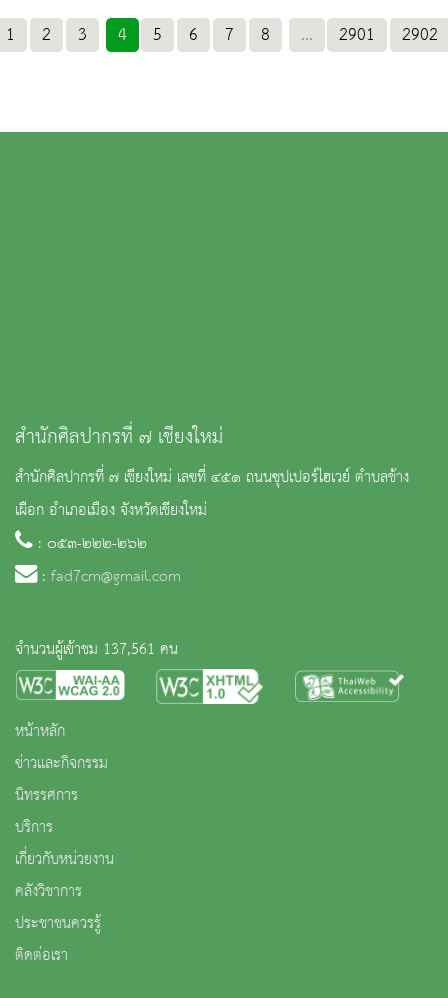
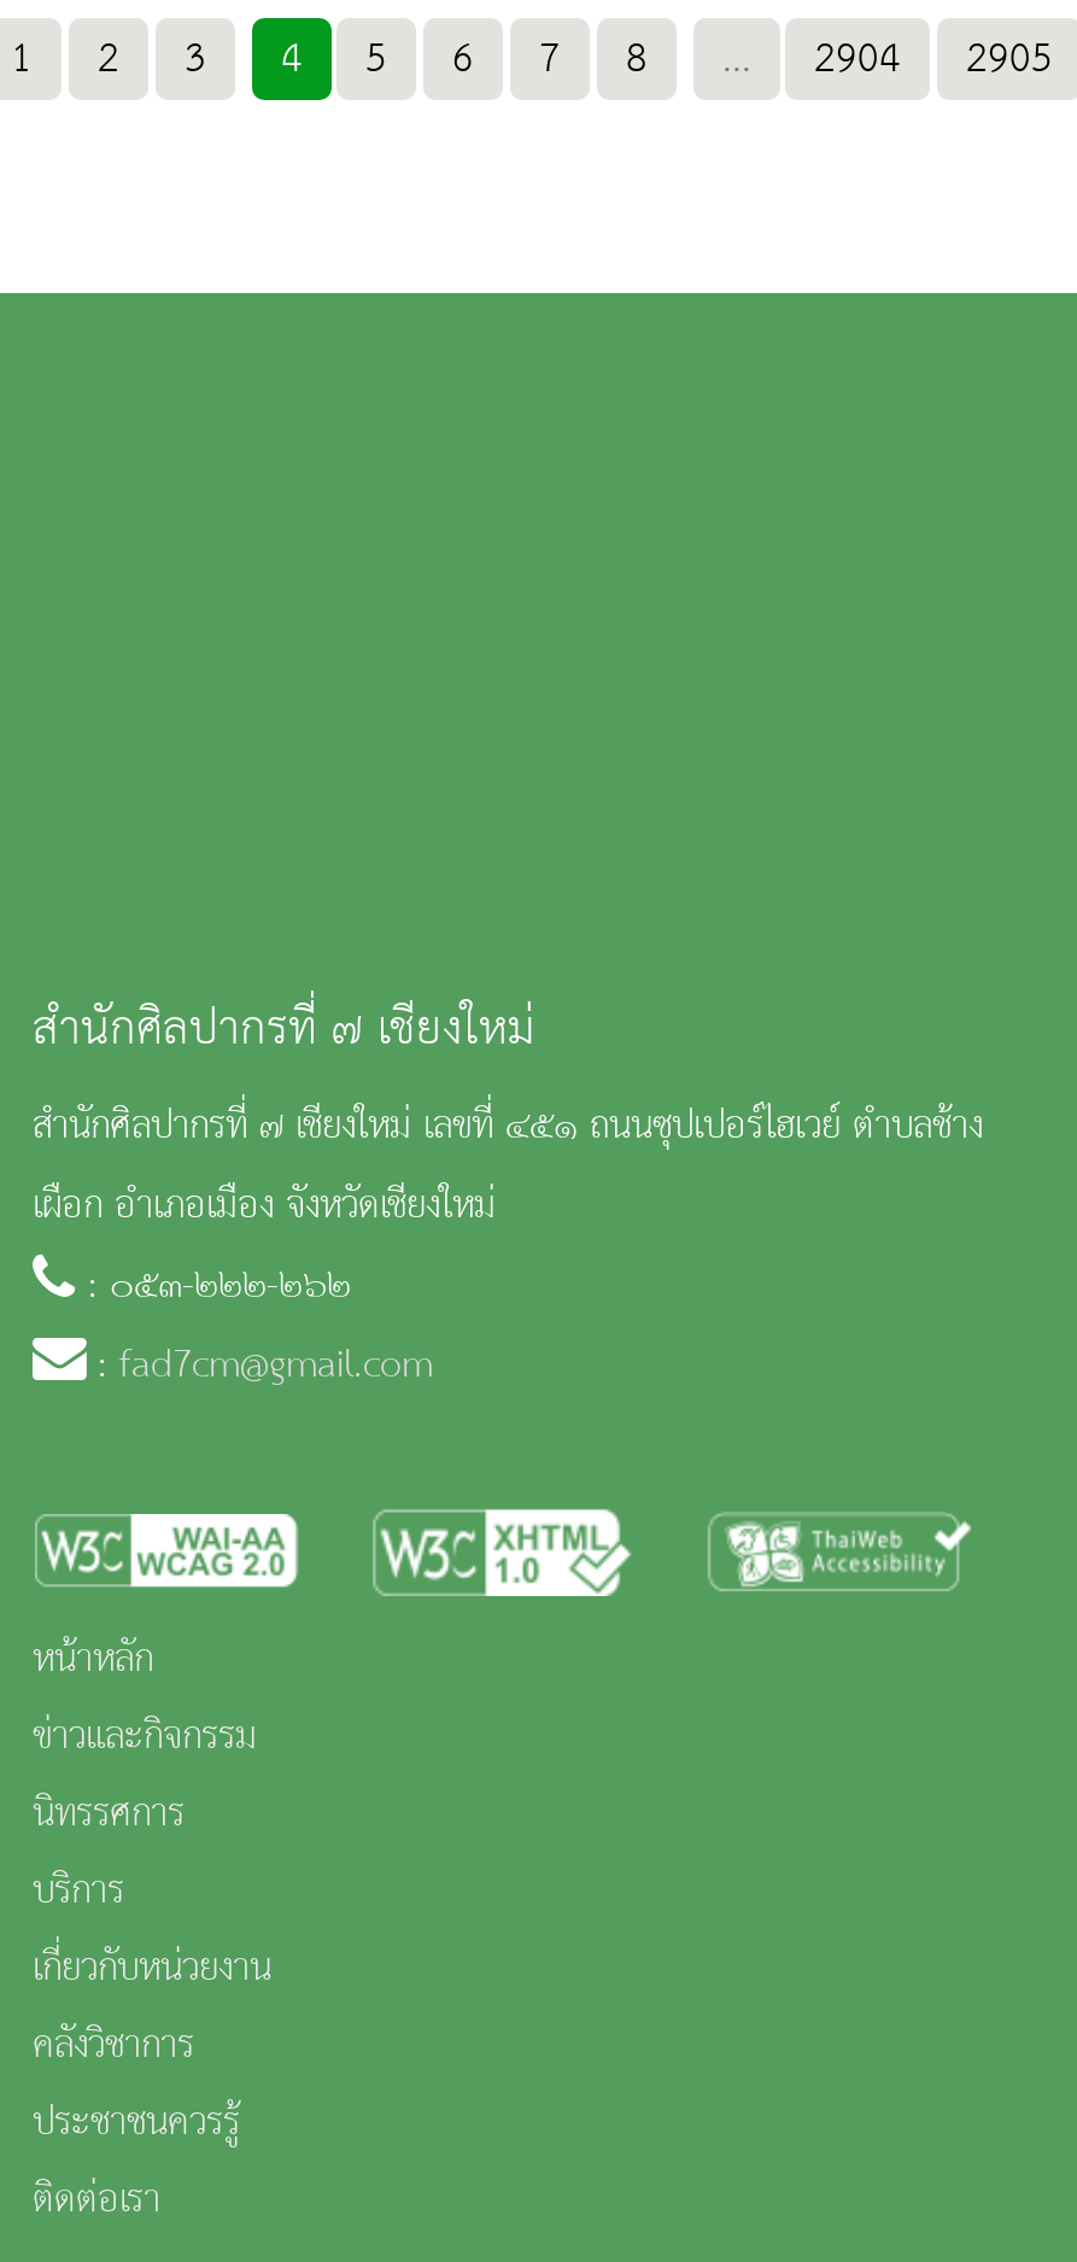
- 2901
+ 2904

- 2902
+ 2905

- จำนวนผู้เข้าชม 137,561 คน
